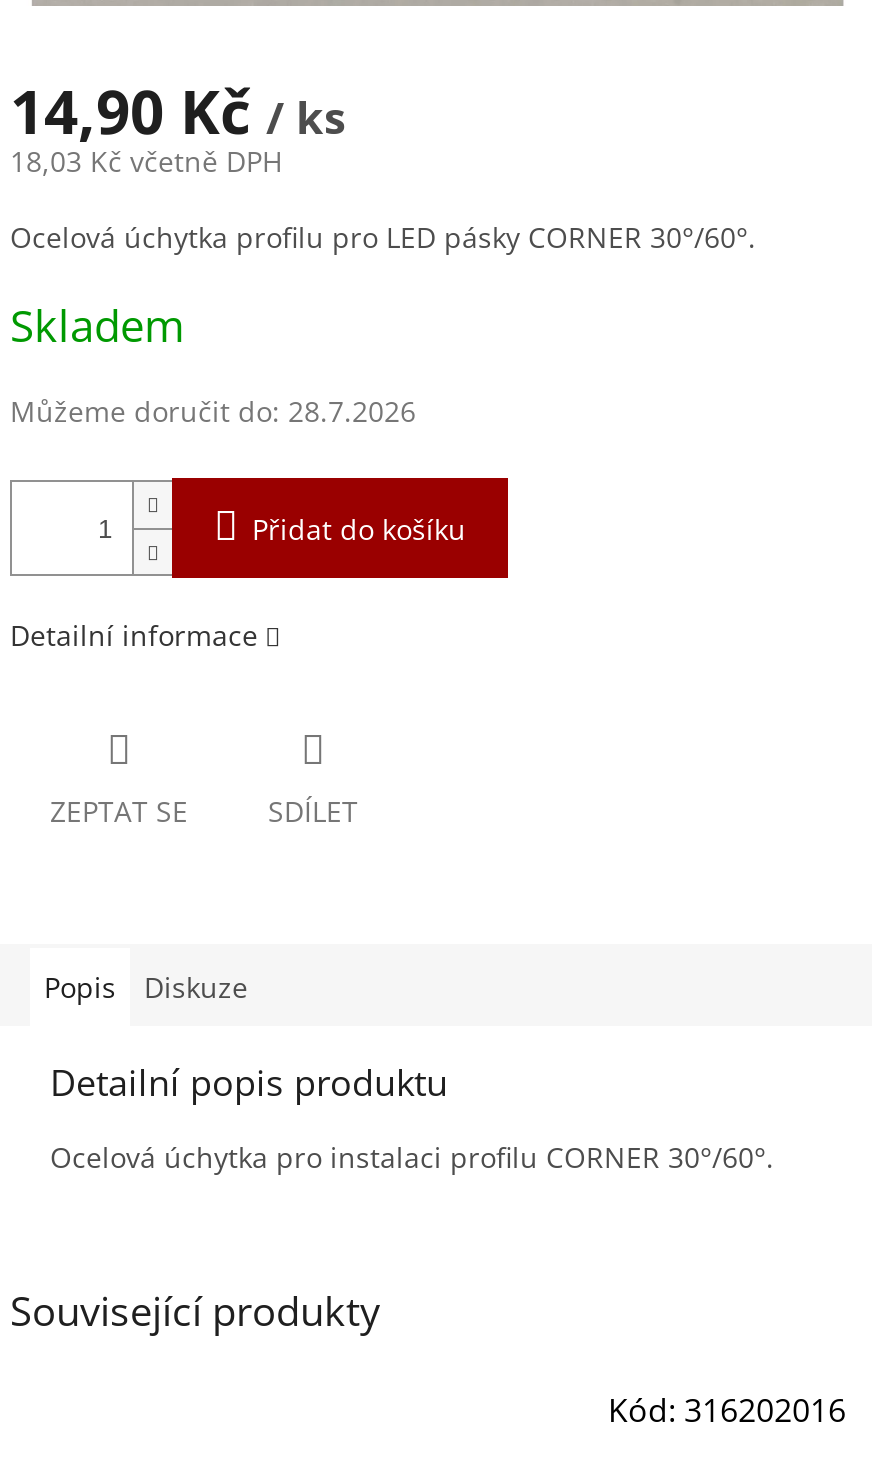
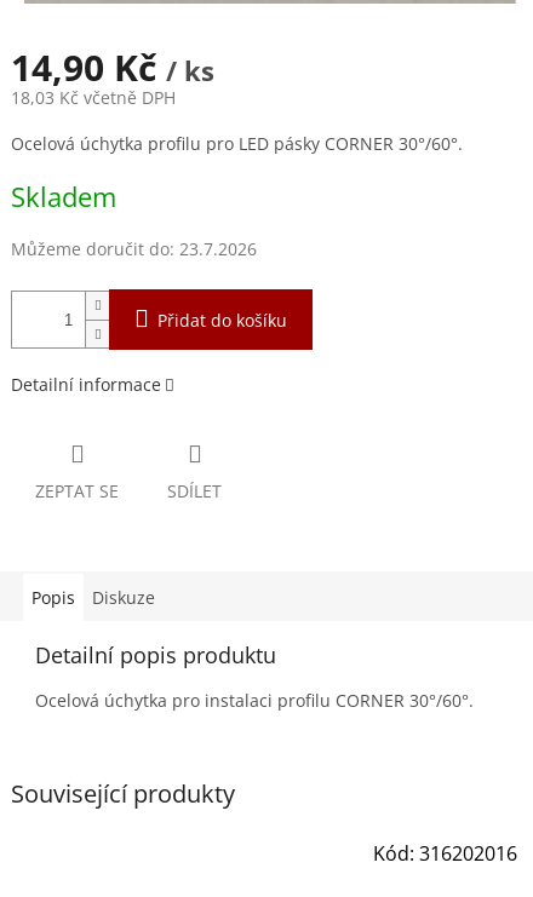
- Můžeme doručit do: 28.7.2026
+ Můžeme doručit do: 23.7.2026
